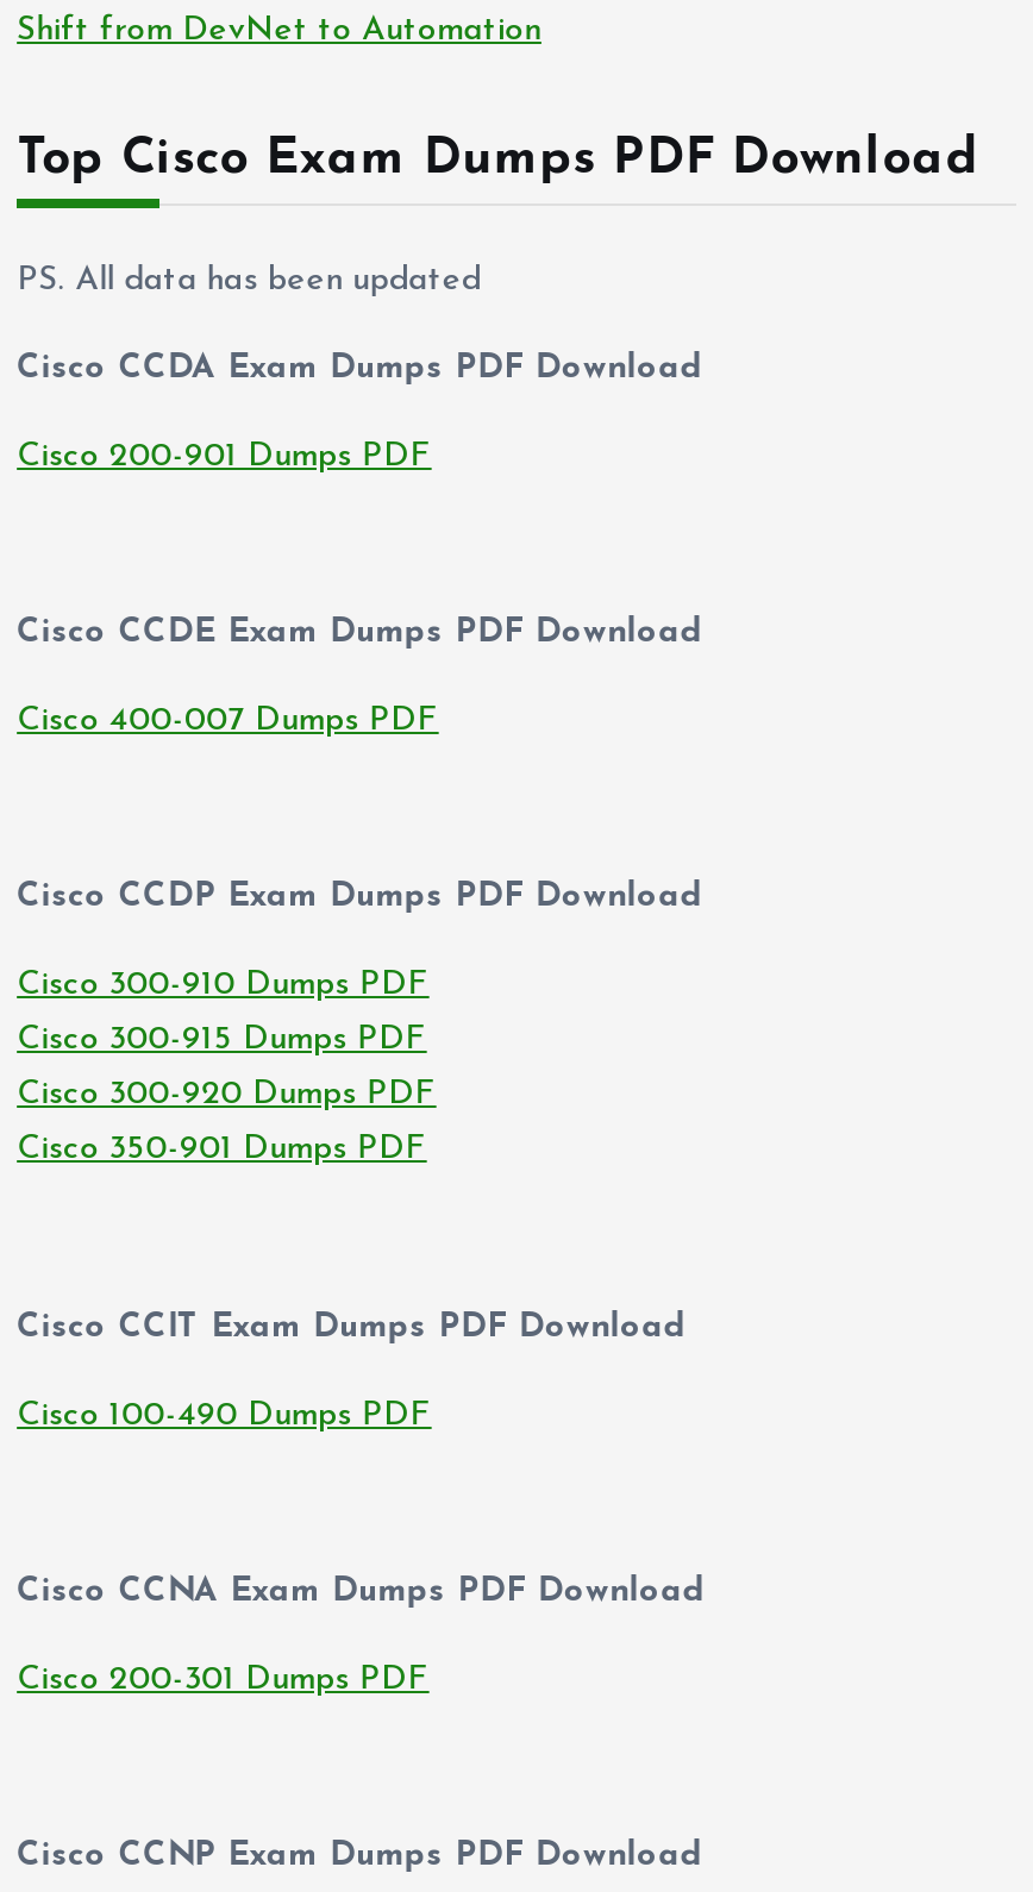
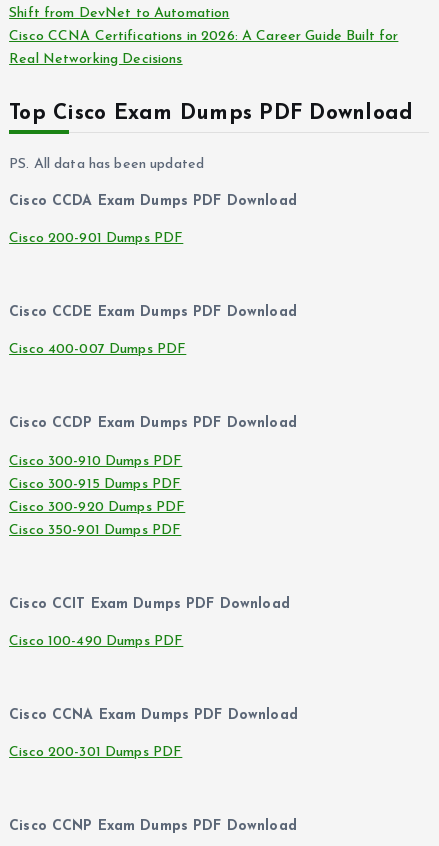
+ Cisco CCNA Certifications in 2026: A Career Guide Built for
+ Real Networking Decisions
